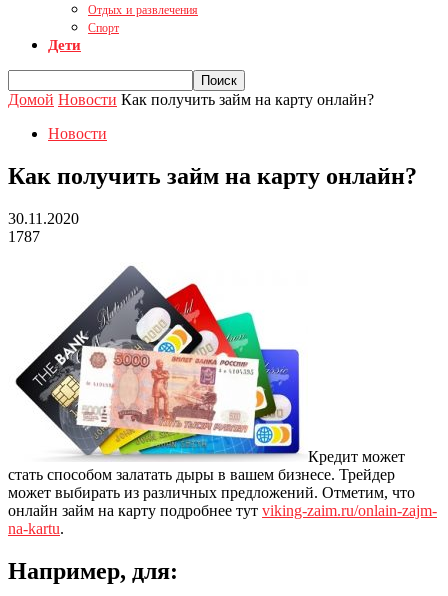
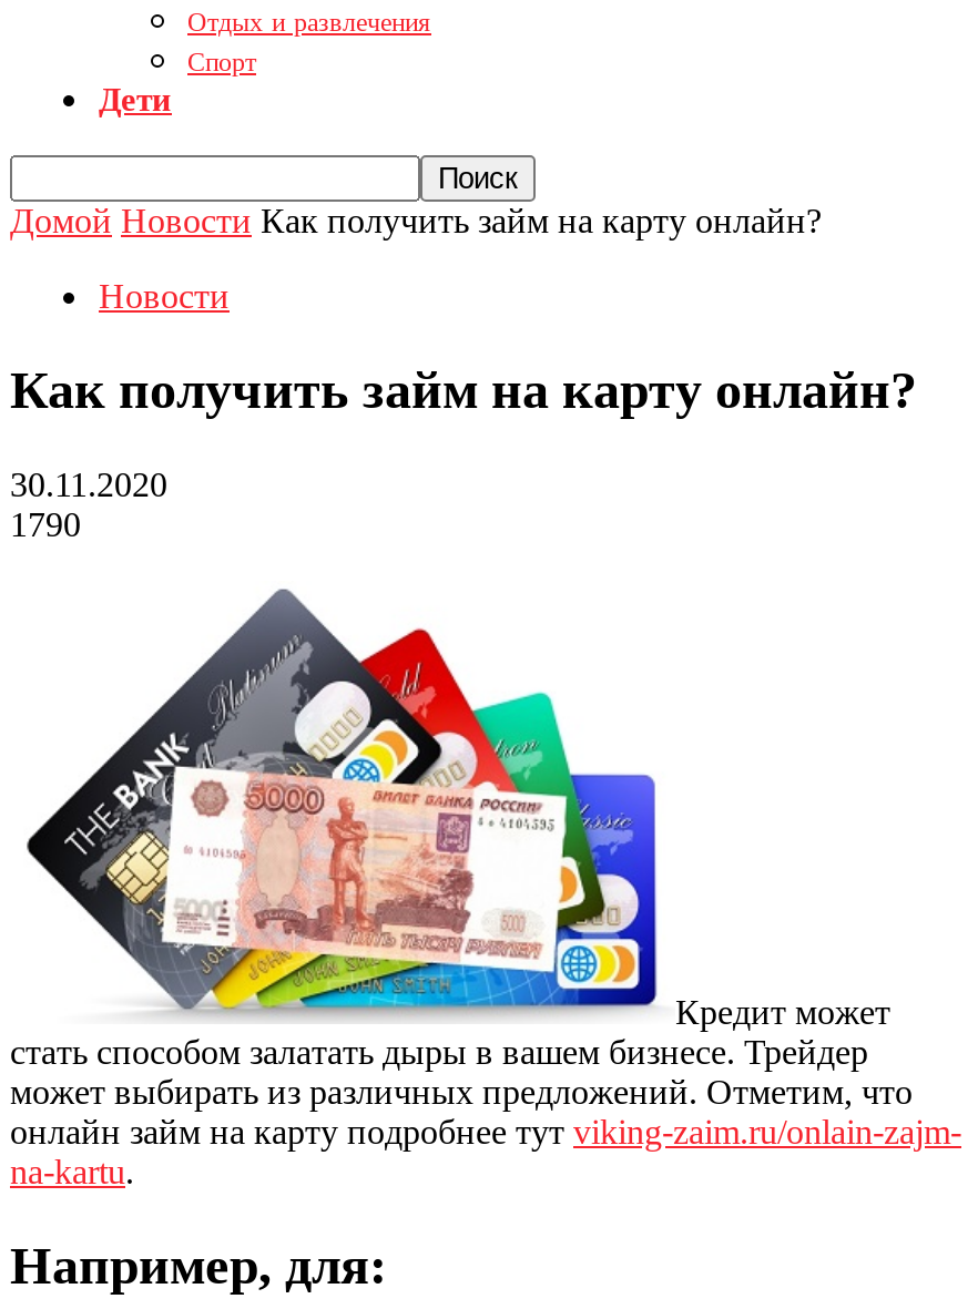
- 1787
+ 1790
